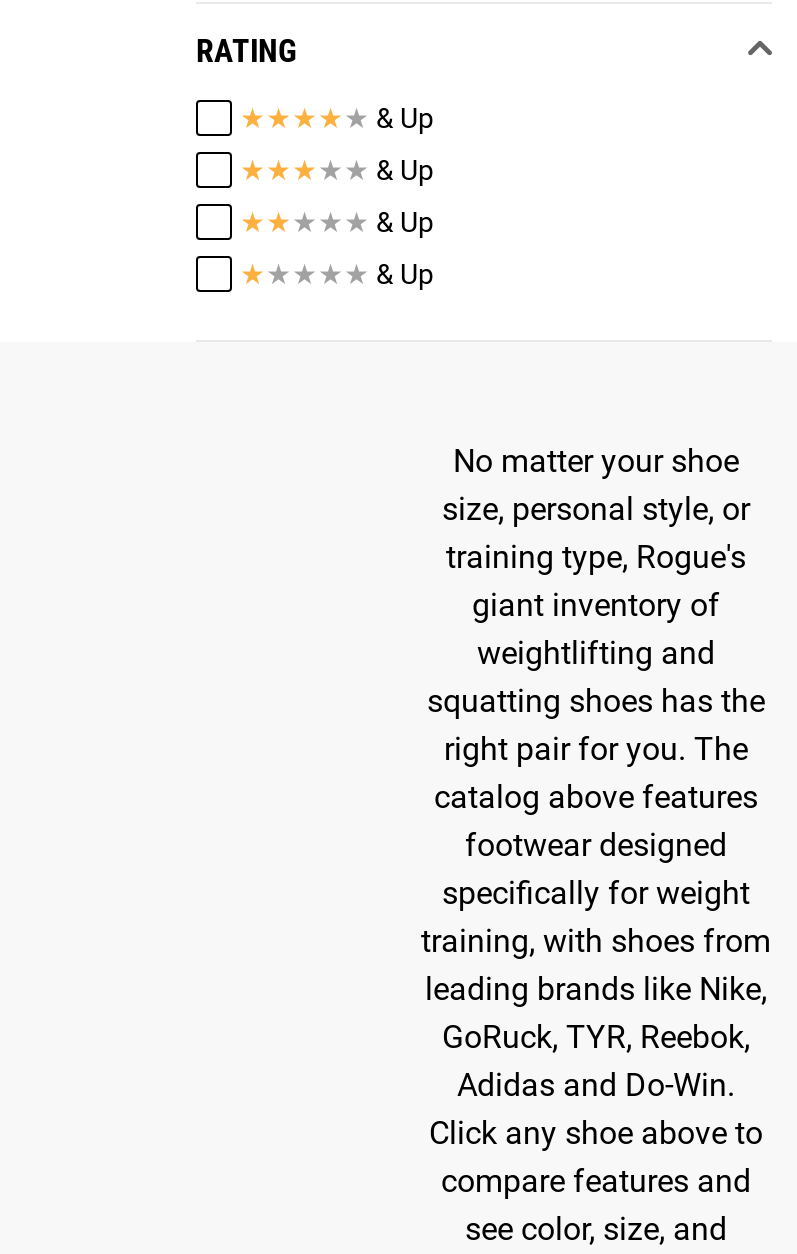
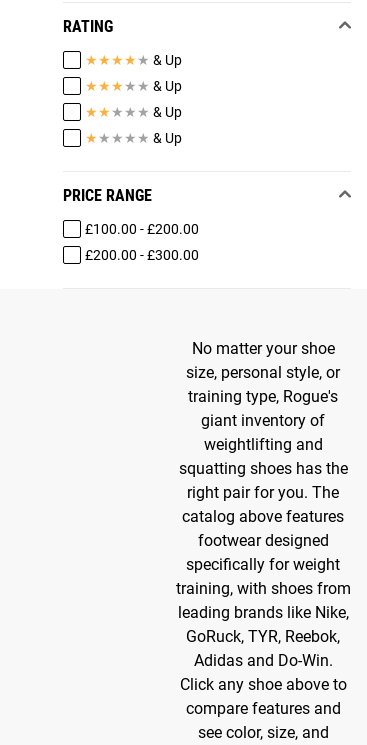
+ PRICE RANGE
+ £100.00 - £200.00
+ £200.00 - £300.00
